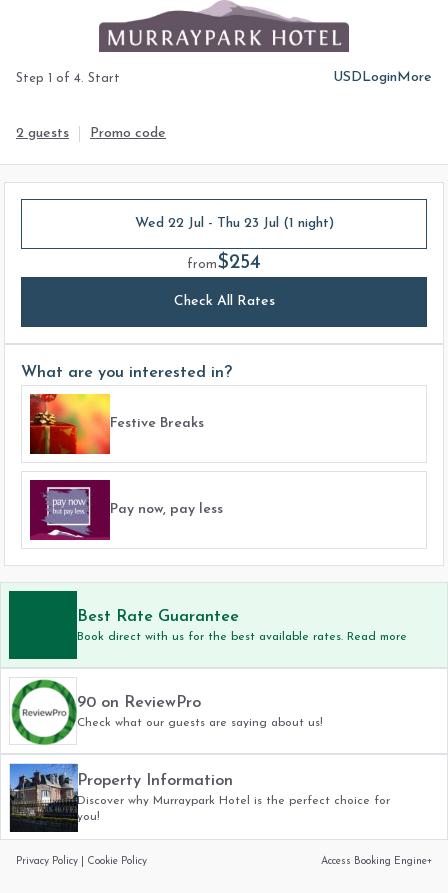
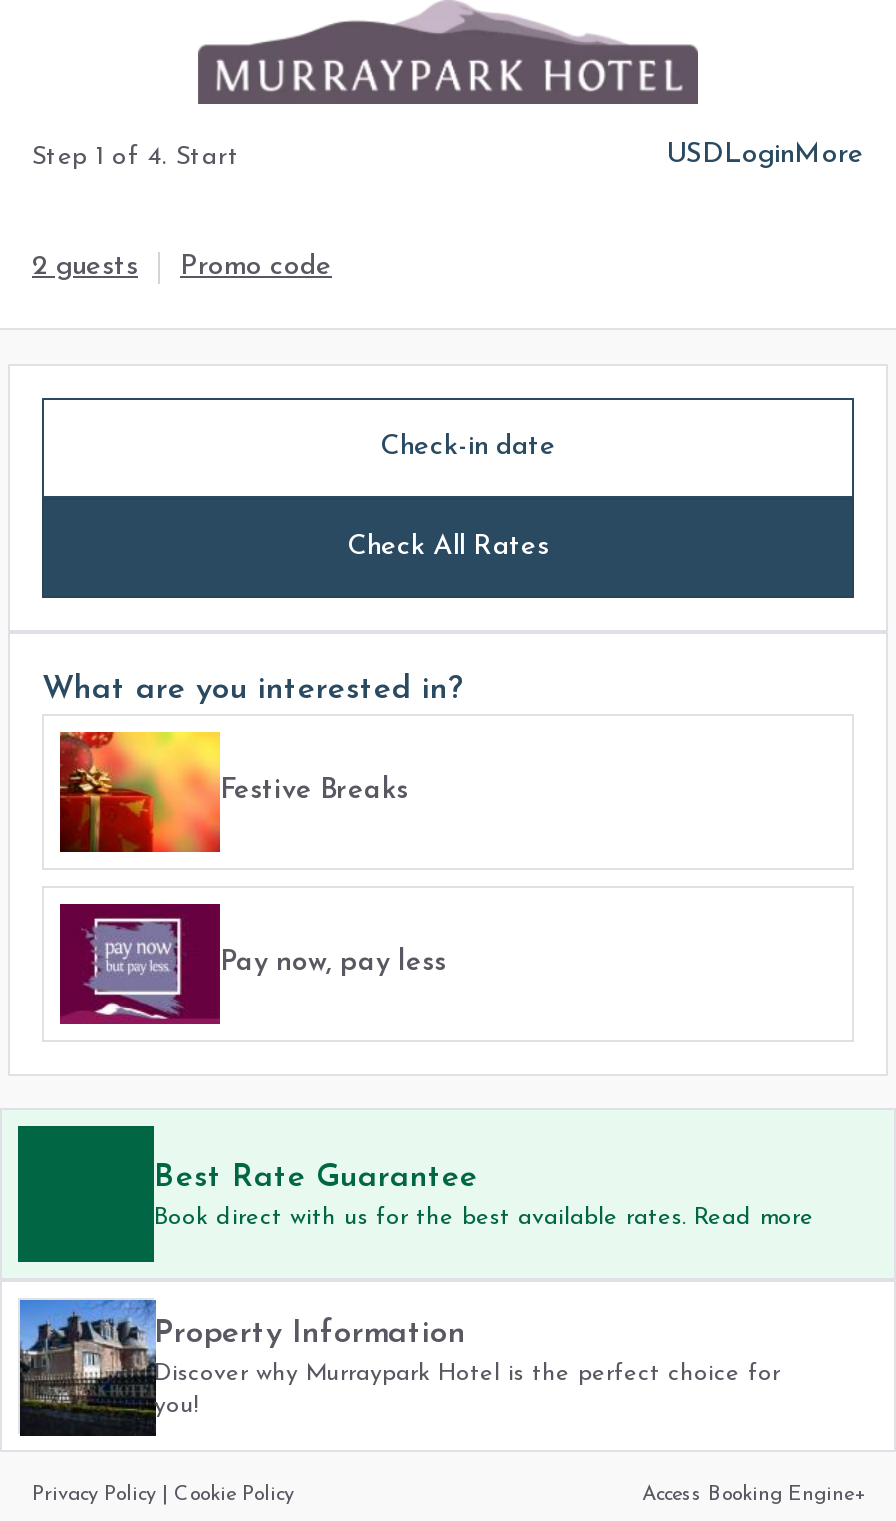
- Wed 22 Jul - Thu 23 Jul (1 night)
- from$254
+ Check-in date

- [image]
- 90 on ReviewPro
- Check what our guests are saying about us!
